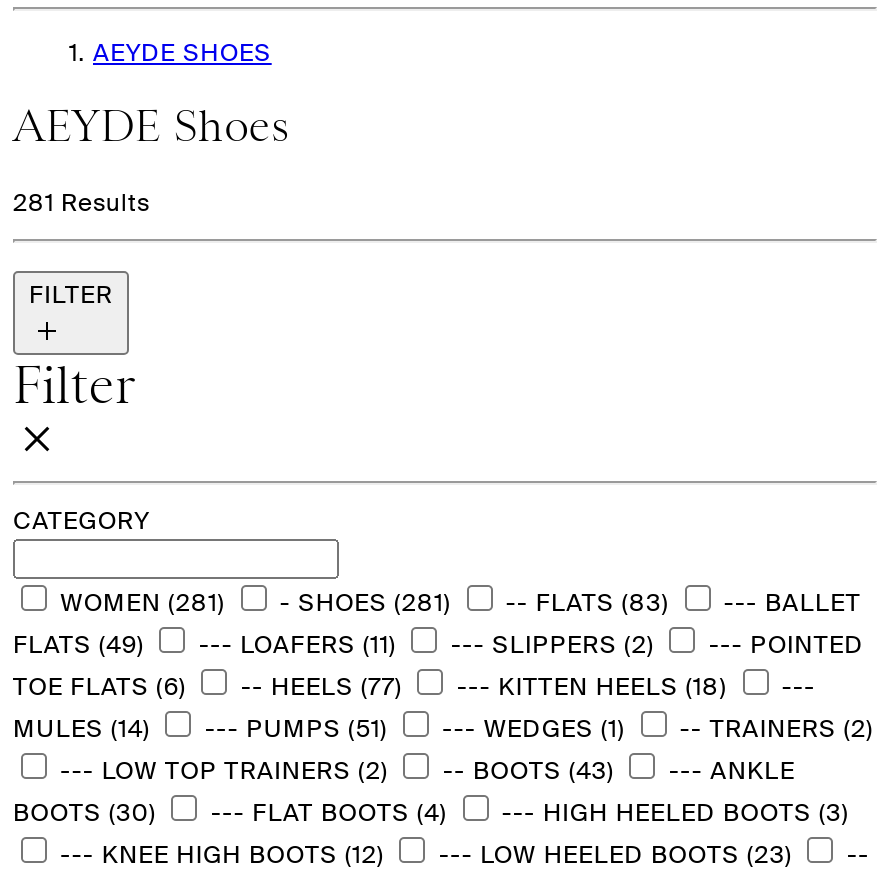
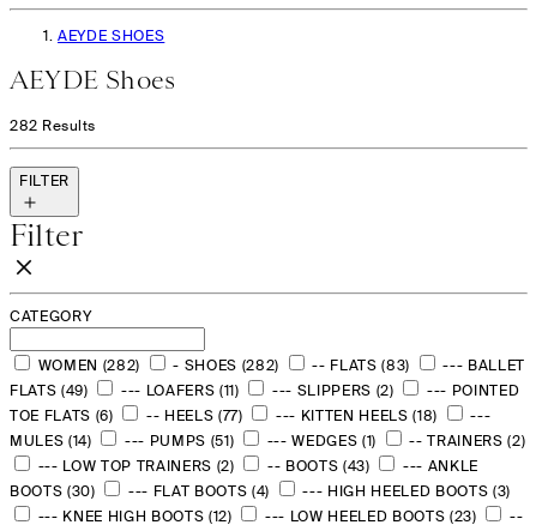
- 281 Results
+ 282 Results

- WOMEN (281)
+ WOMEN (282)

- - SHOES (281)
+ - SHOES (282)
